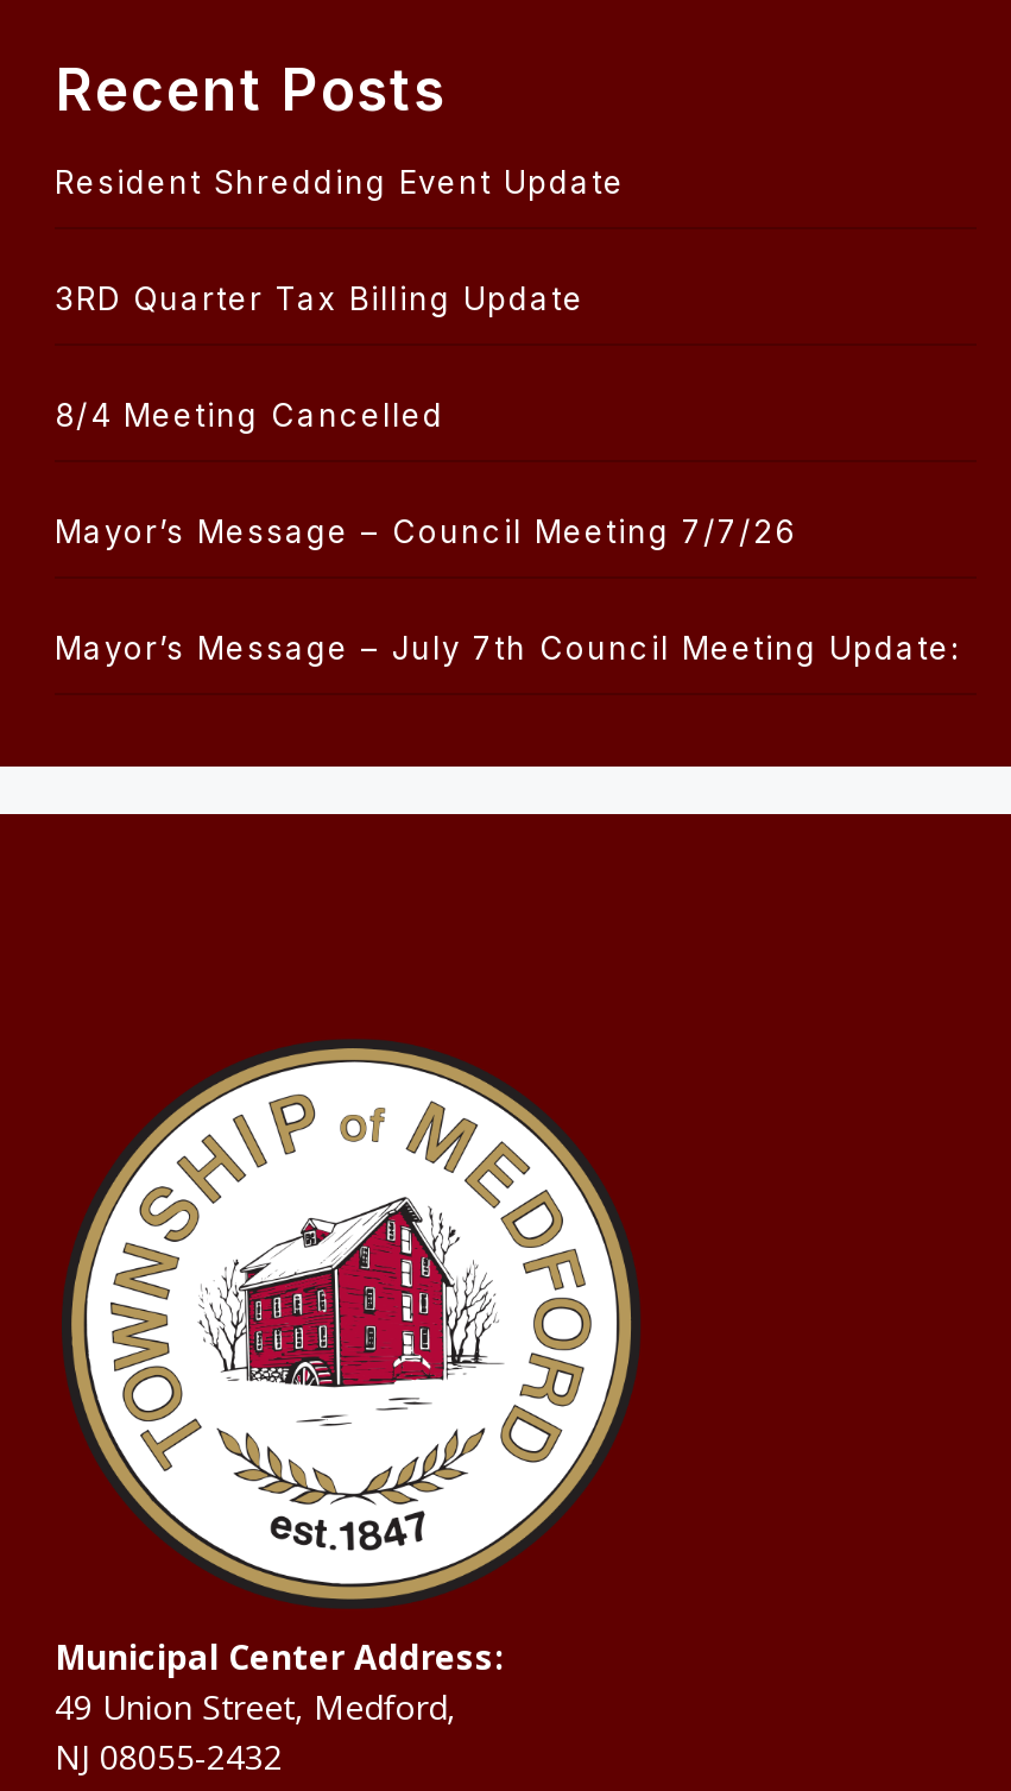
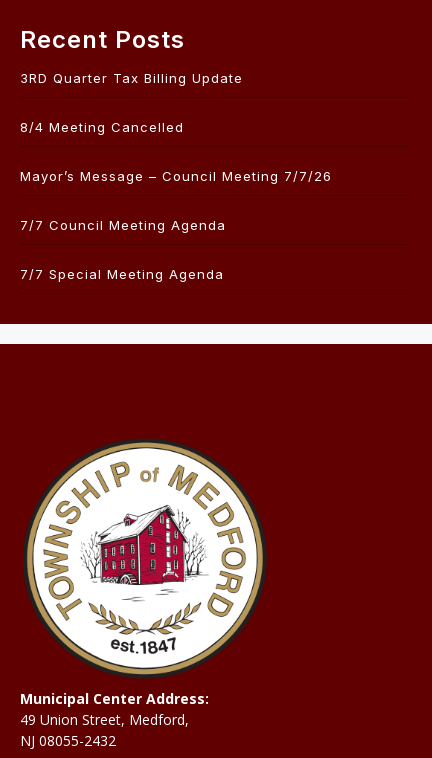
- Resident Shredding Event Update

moved up: 3RD Quarter Tax Billing Update | 8/4 Meeting Cancelled | Mayor’s Message – Council Meeting 7/7/26

- Mayor’s Message – July 7th Council Meeting Update:
+ 7/7 Council Meeting Agenda
+ 7/7 Special Meeting Agenda
